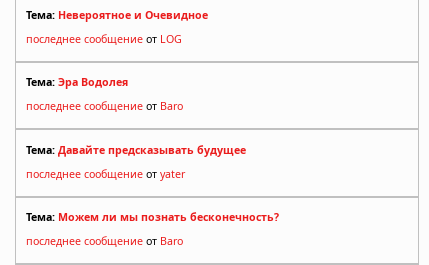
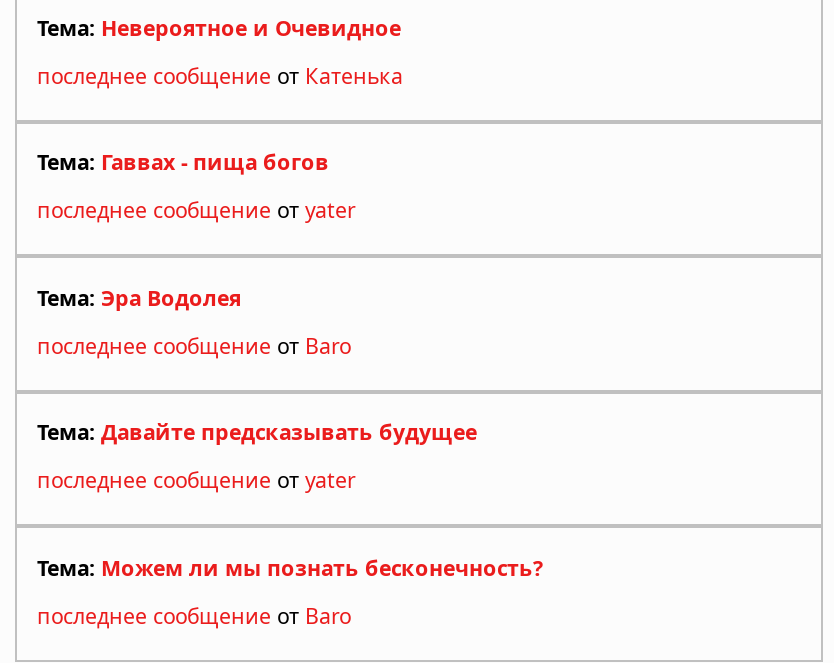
- последнее сообщение от LOG
+ последнее сообщение от Катенька
+ Тема: Гаввах - пища богов
+ последнее сообщение от yater
